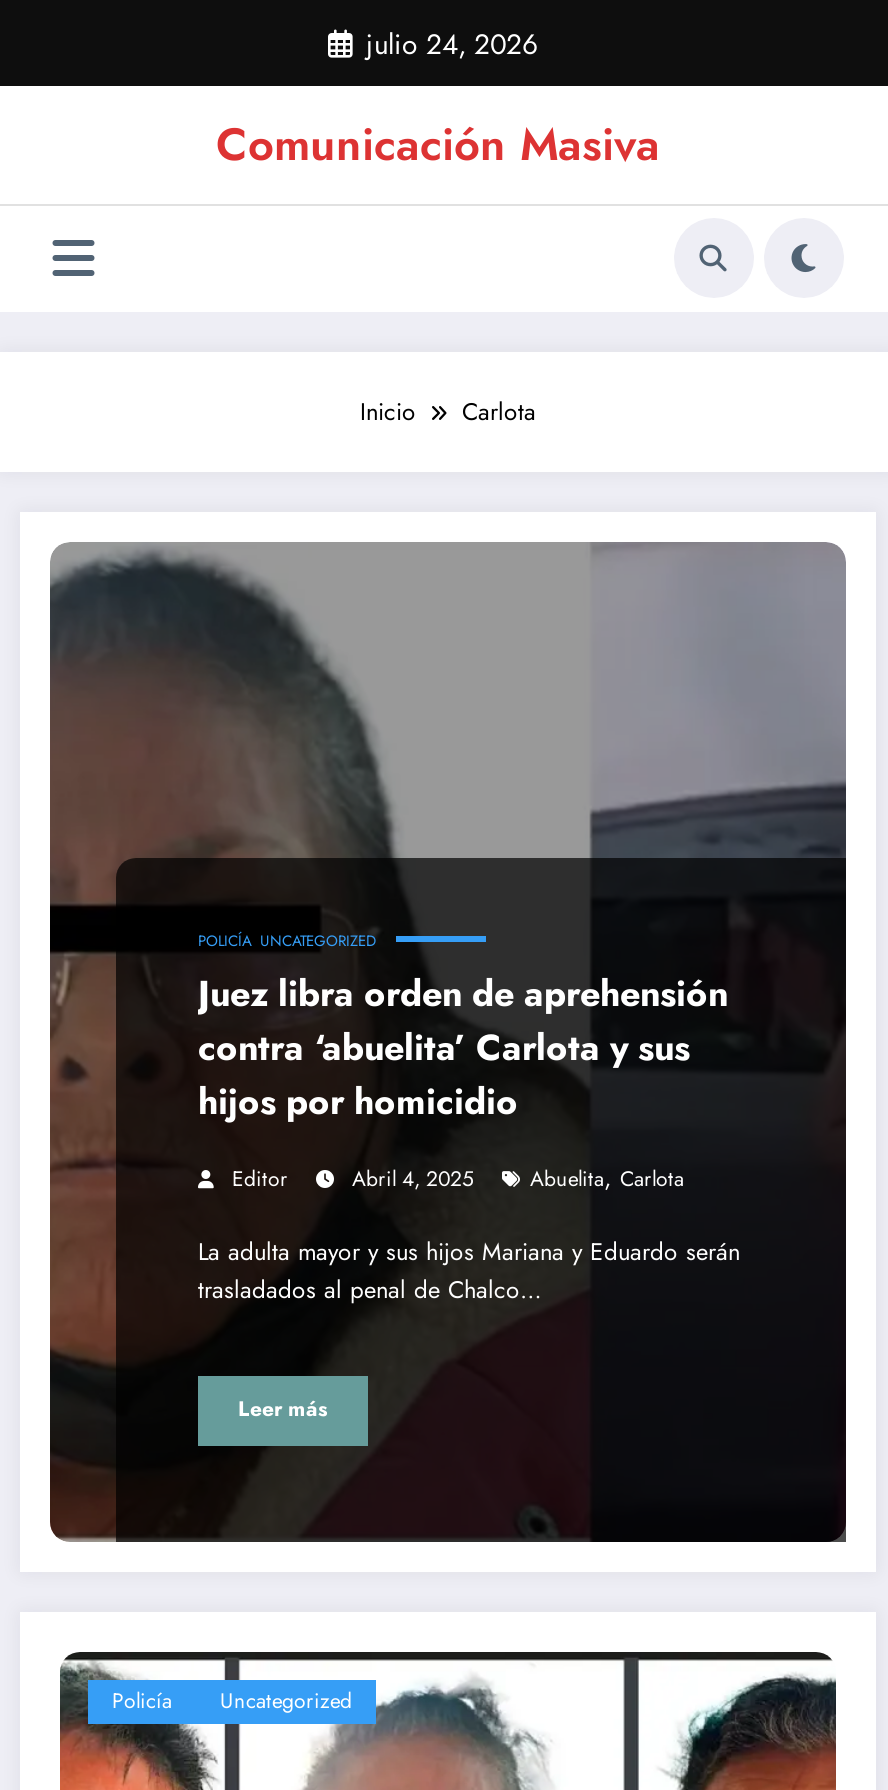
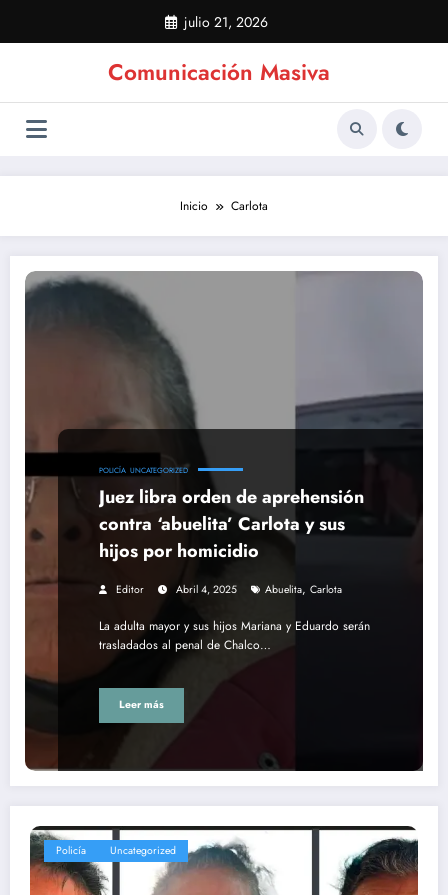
- julio 24, 2026
+ julio 21, 2026
